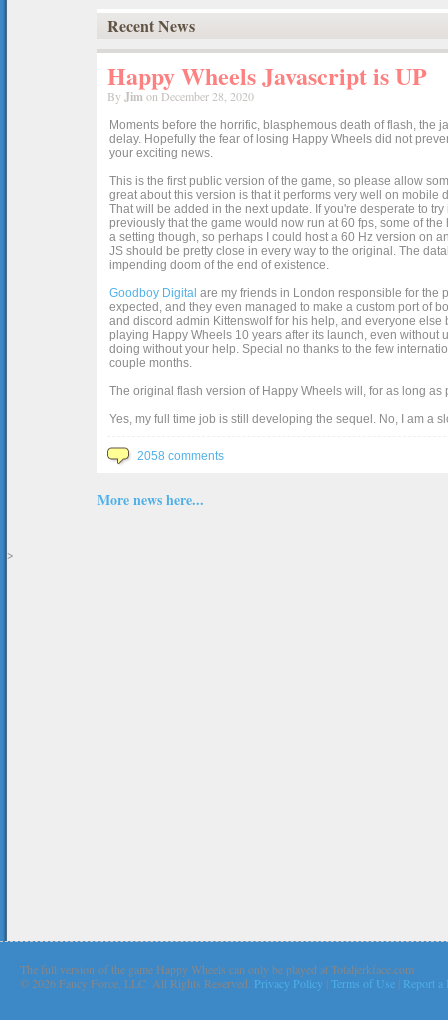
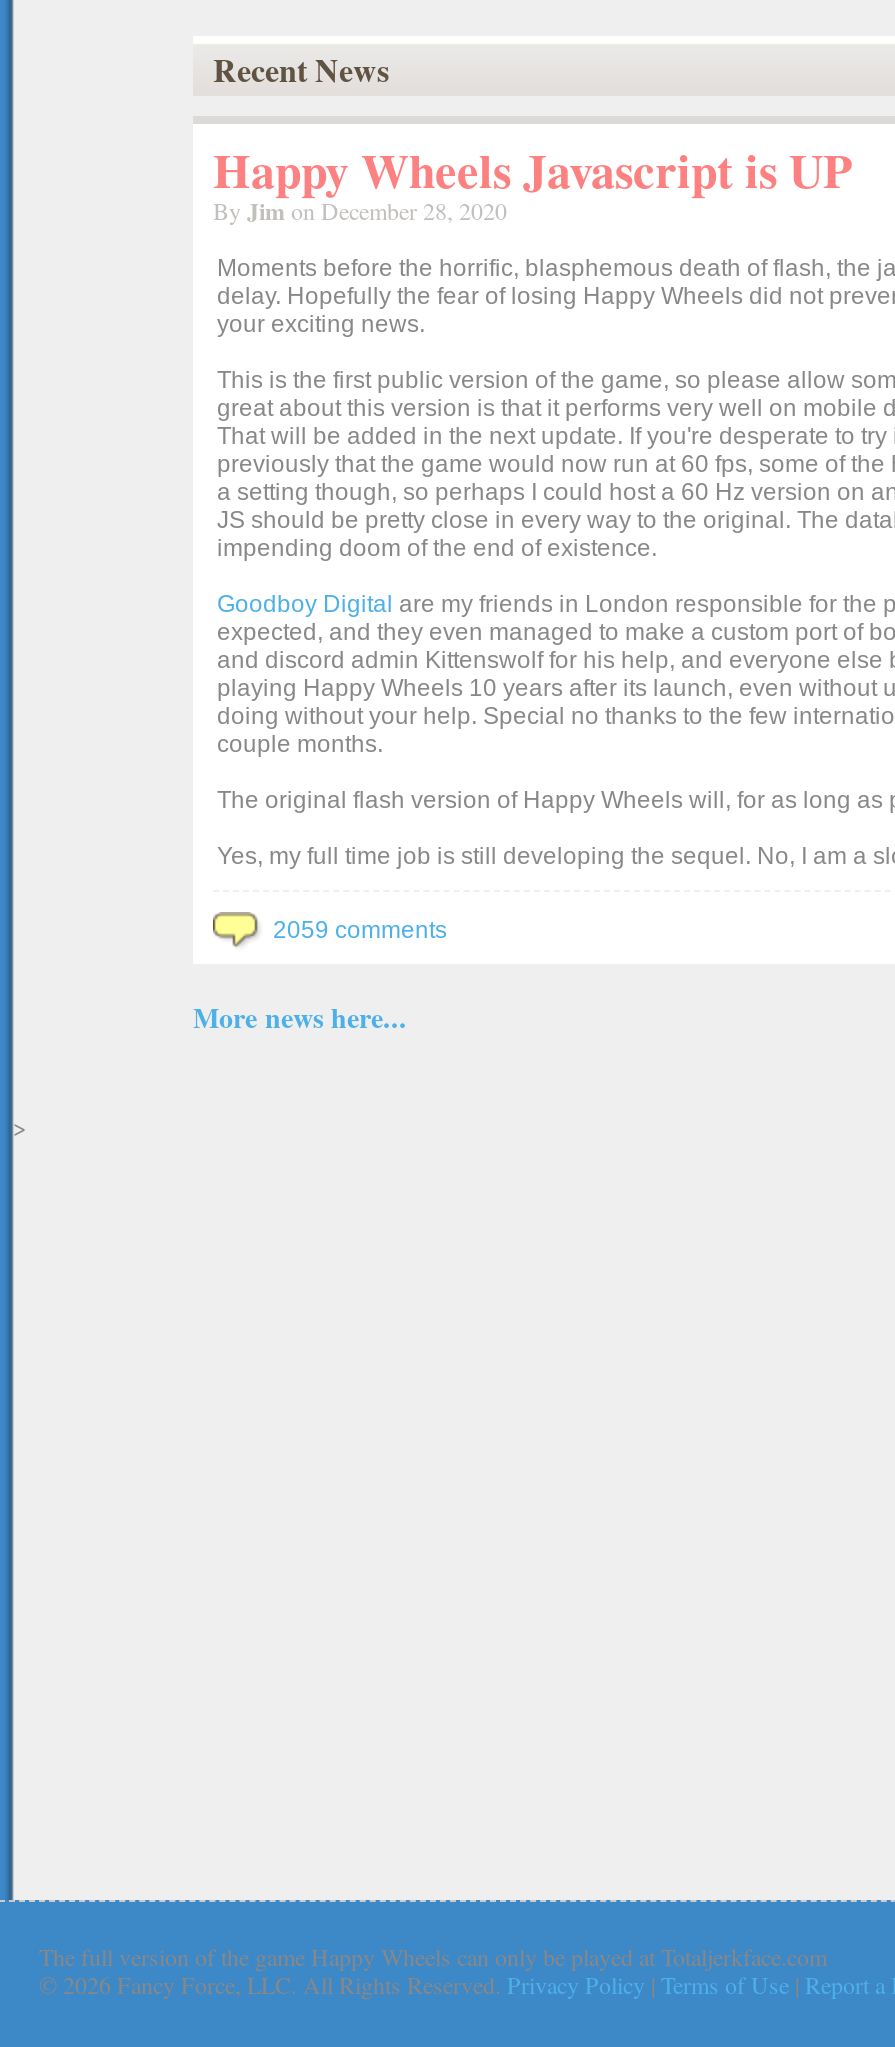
- 2058 comments
+ 2059 comments
